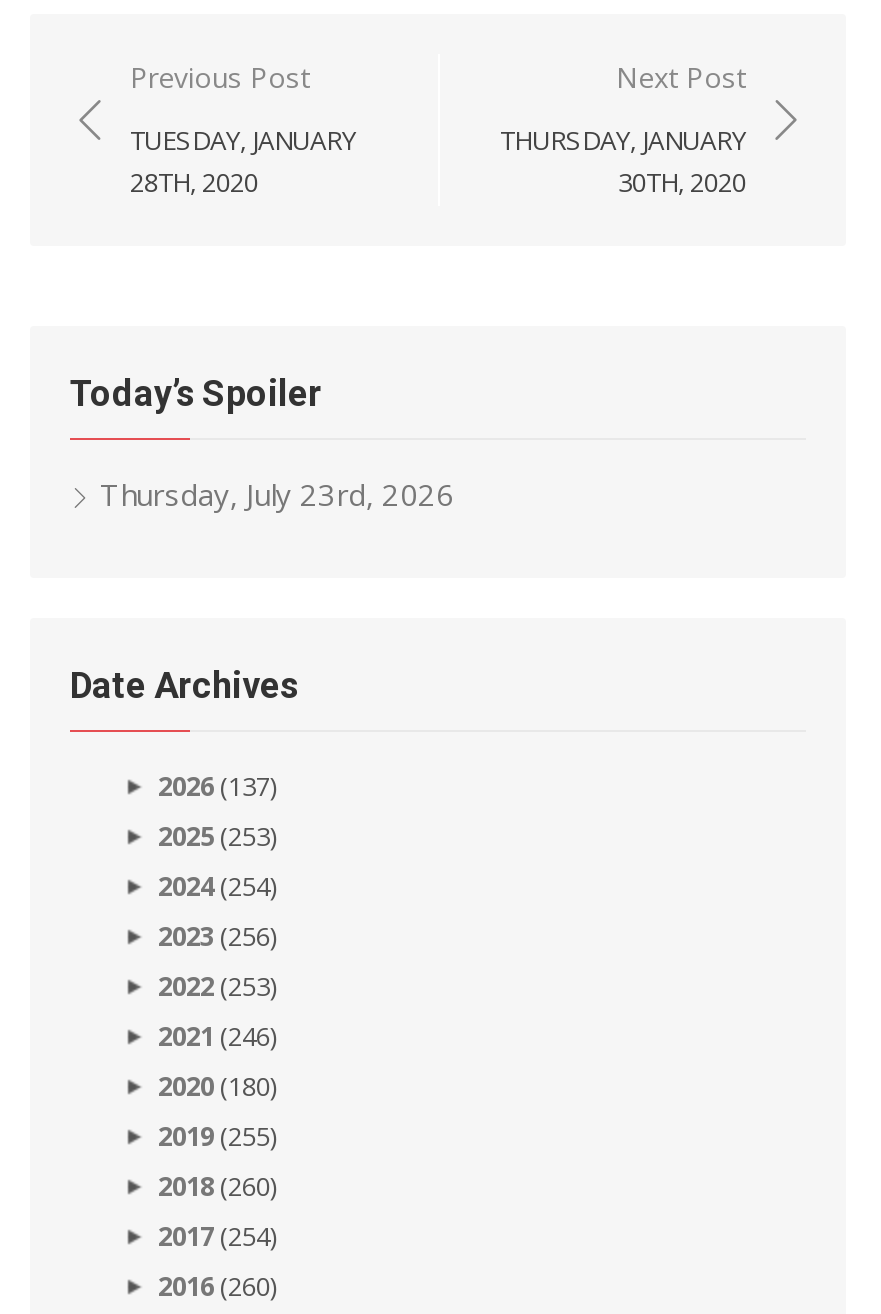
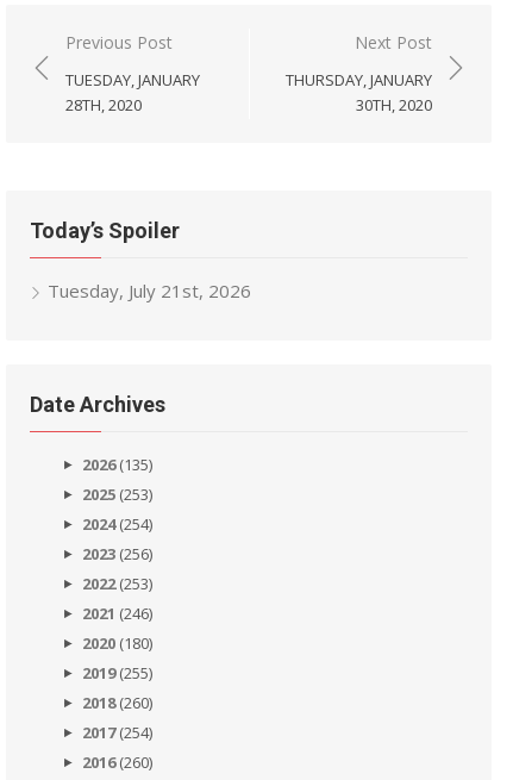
- Thursday, July 23rd, 2026
+ Tuesday, July 21st, 2026

- 2026 (137)
+ 2026 (135)
